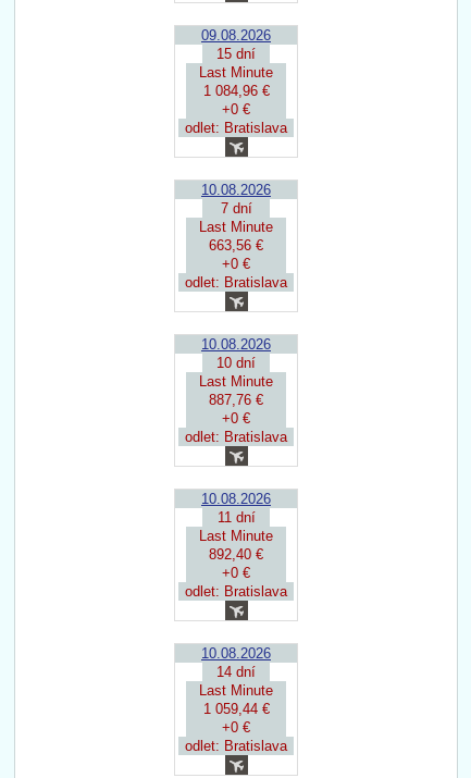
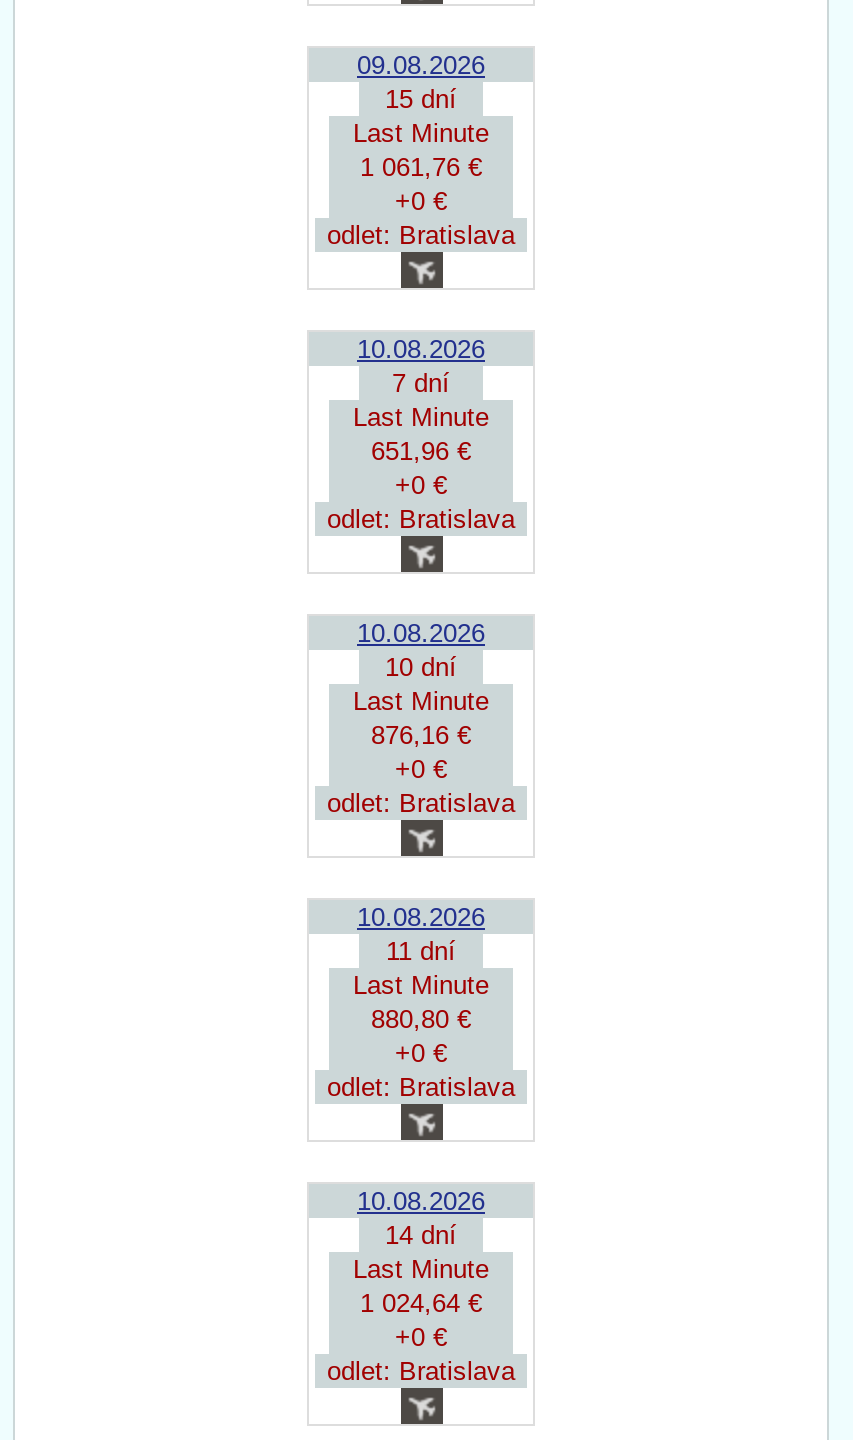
- 1 084,96 €
+ 1 061,76 €

- 663,56 €
+ 651,96 €

- 887,76 €
+ 876,16 €

- 892,40 €
+ 880,80 €

- 1 059,44 €
+ 1 024,64 €
